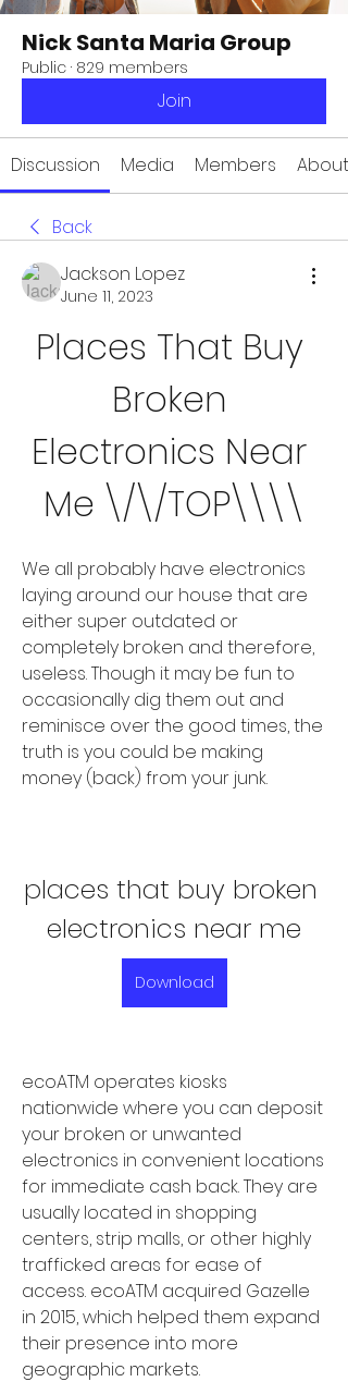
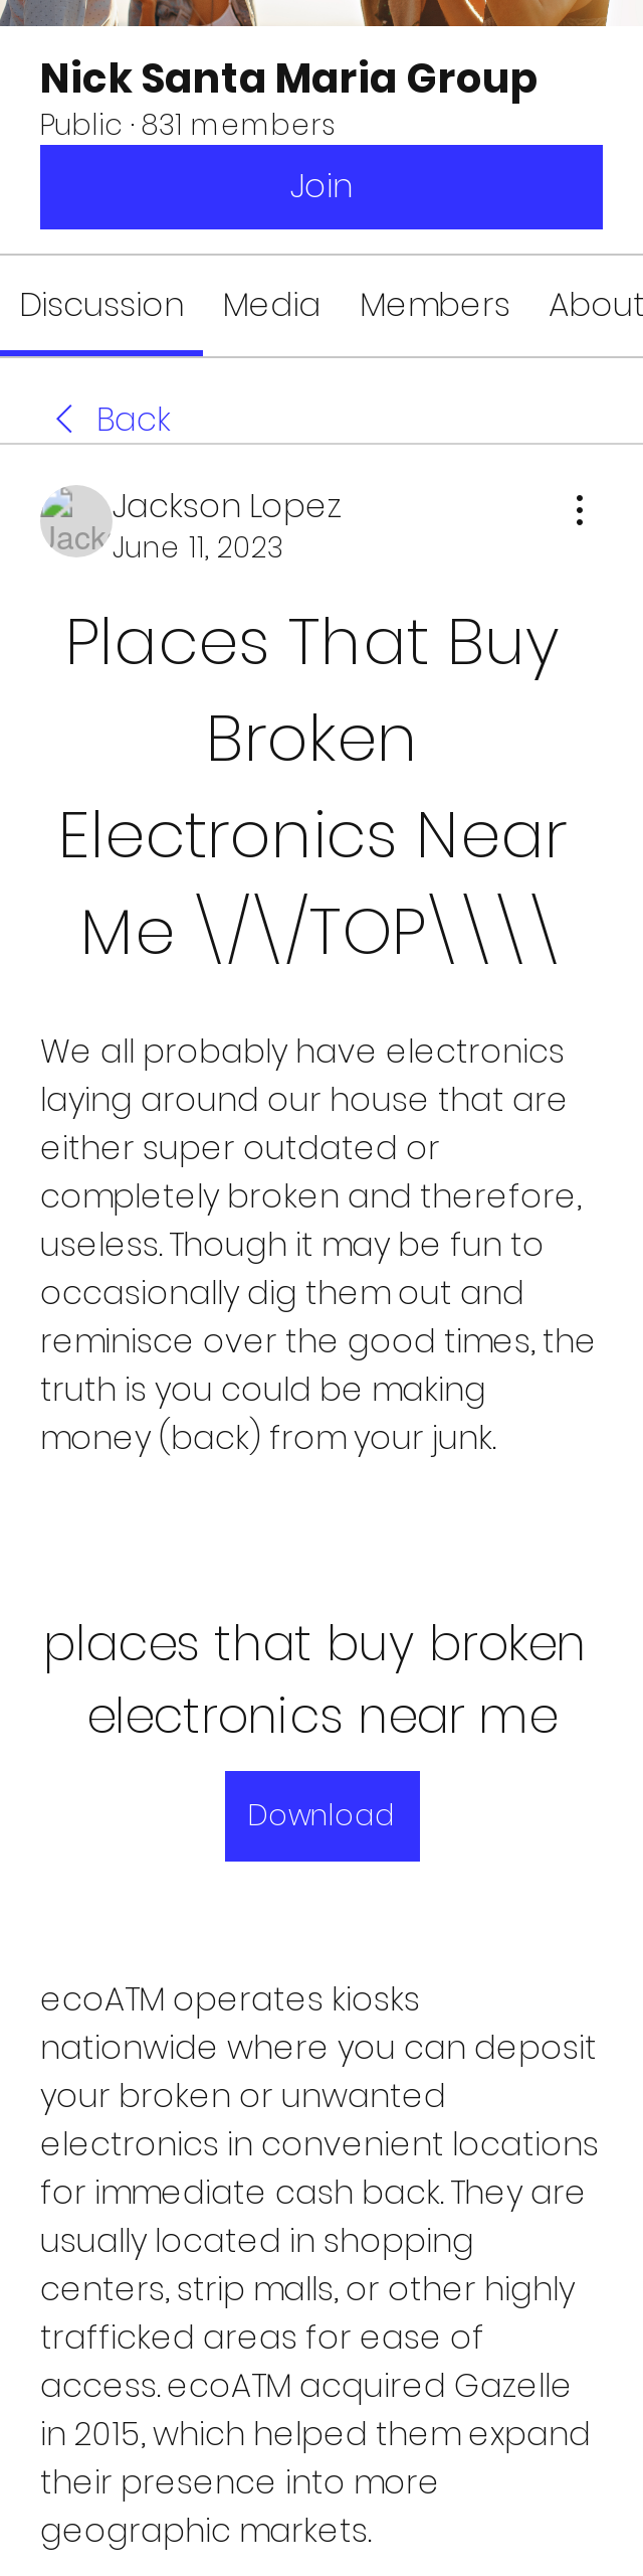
- Public 829 members
+ Public 831 members
